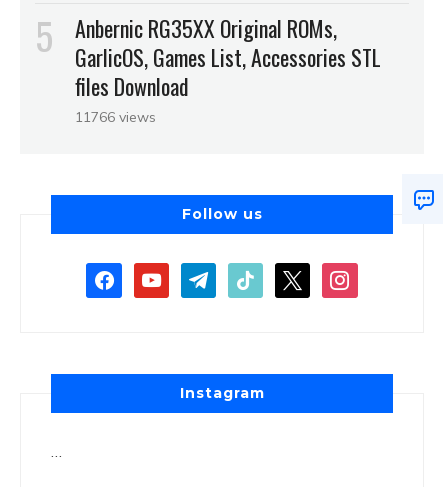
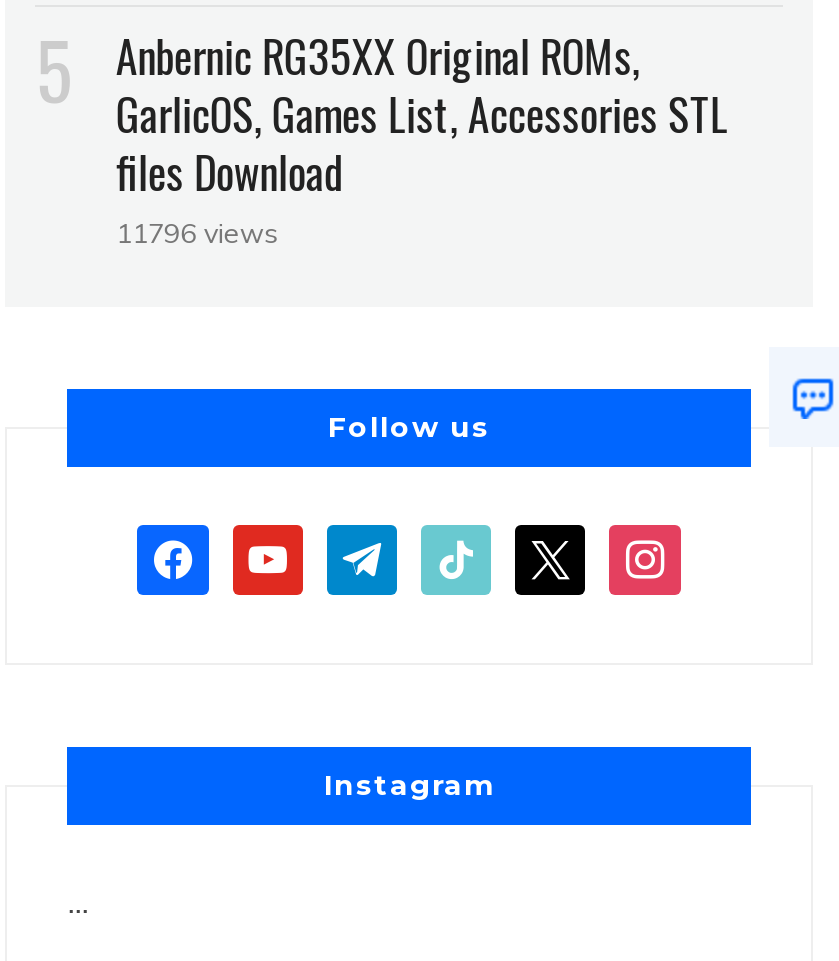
- 11766 views
+ 11796 views
